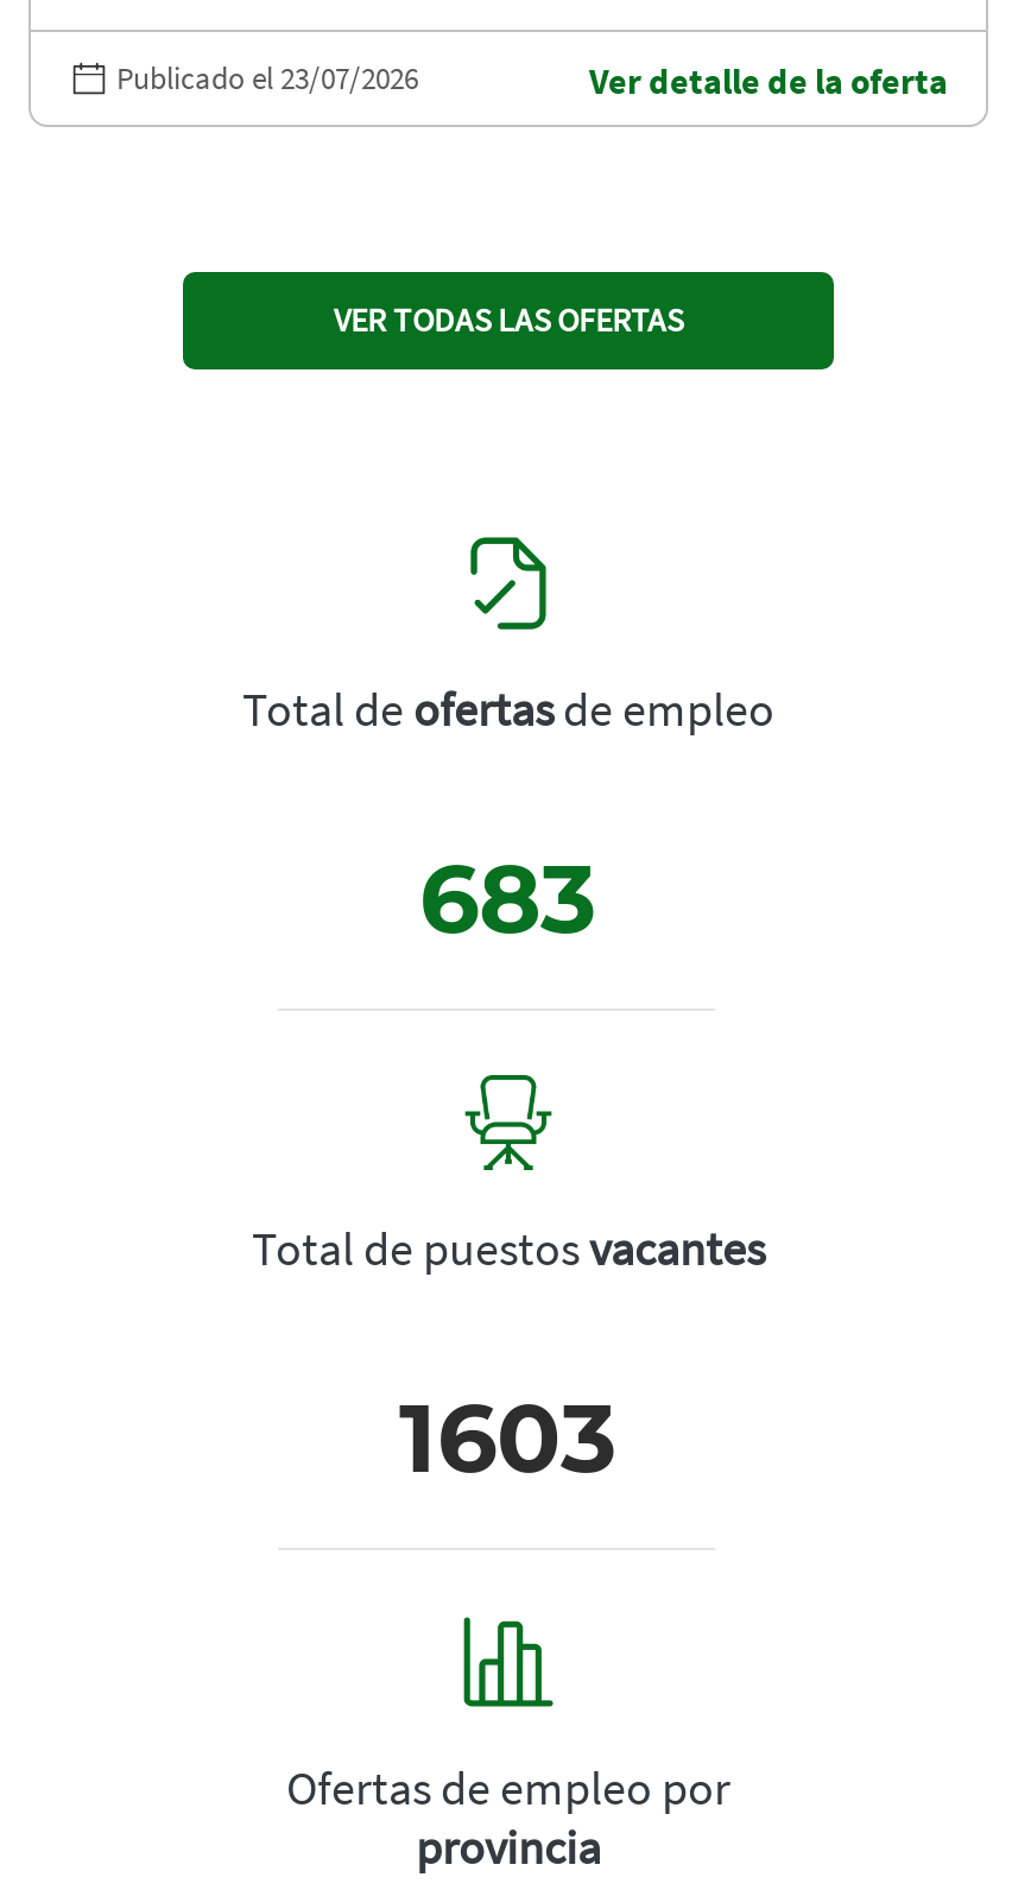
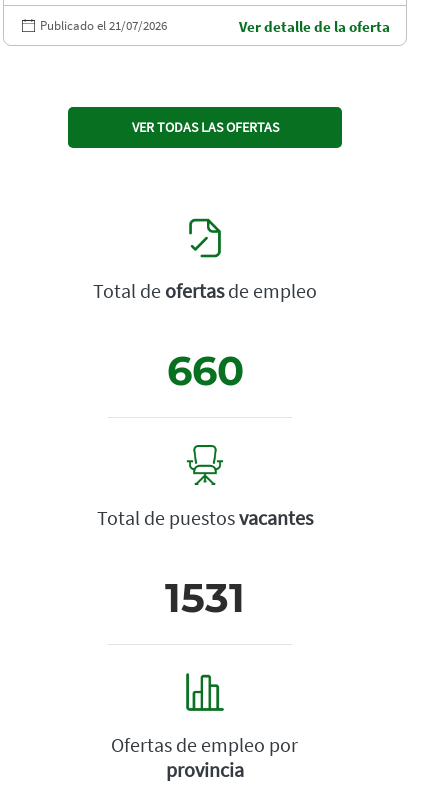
- Publicado el 23/07/2026
+ Publicado el 21/07/2026

- 683
+ 660

- 1603
+ 1531
